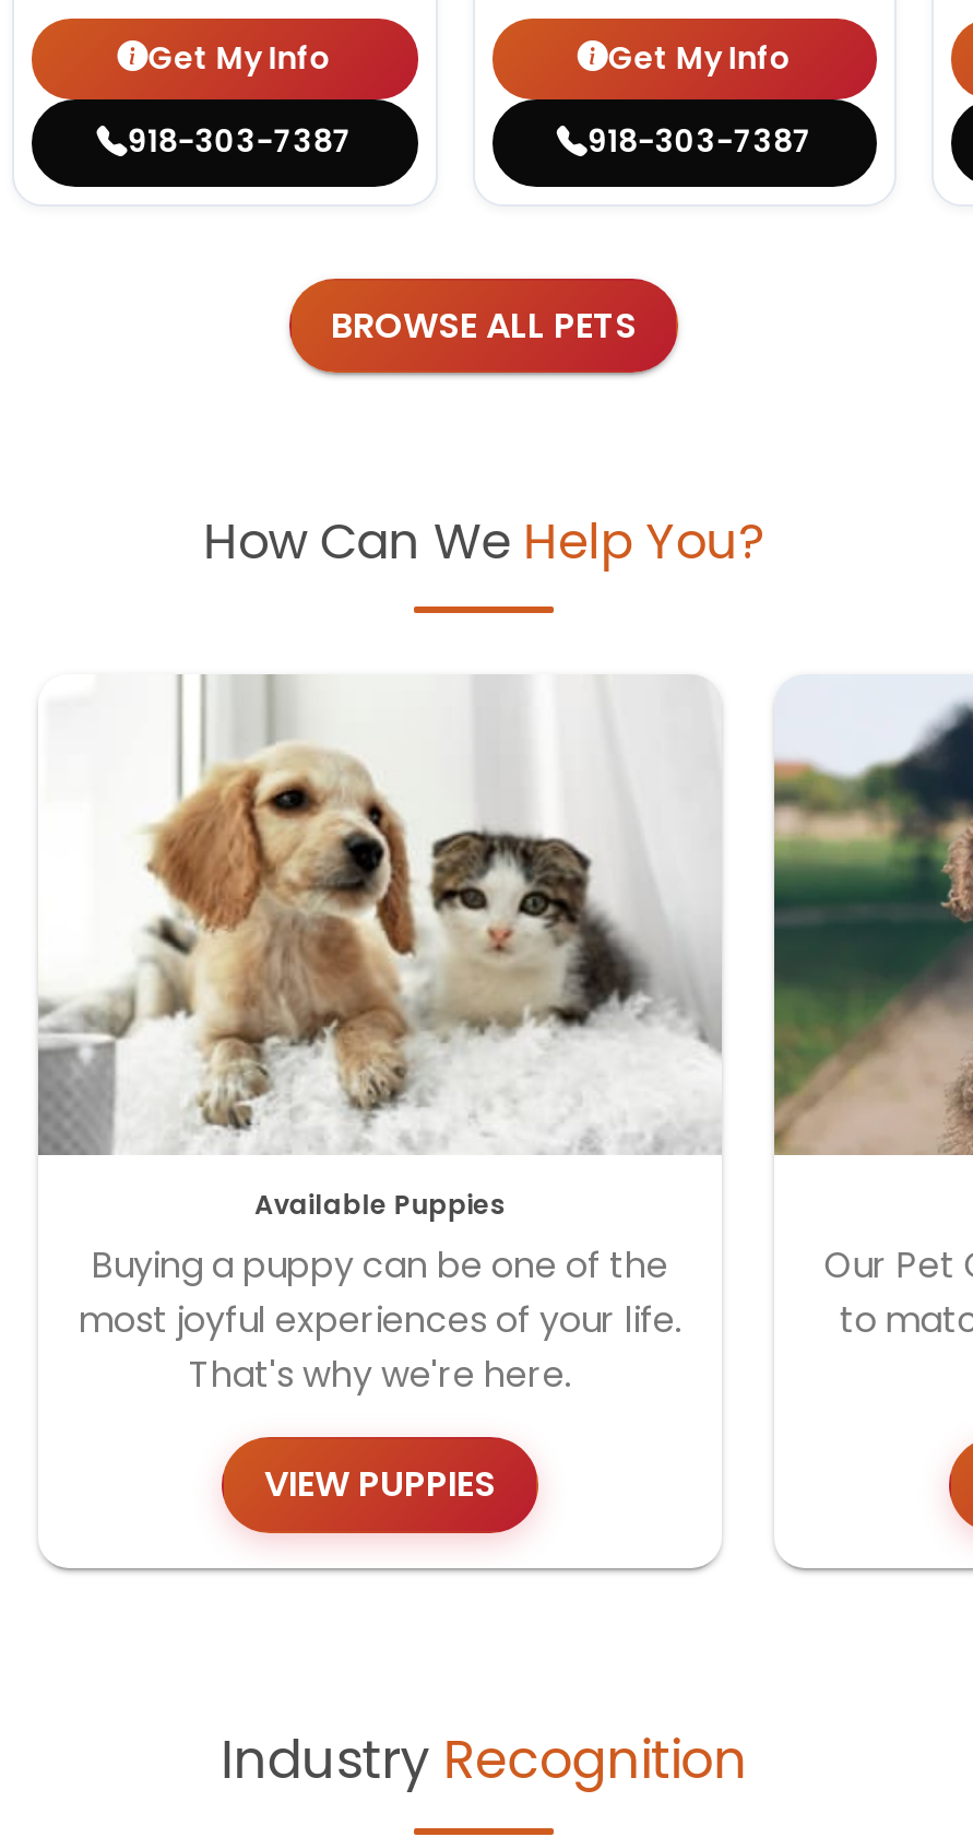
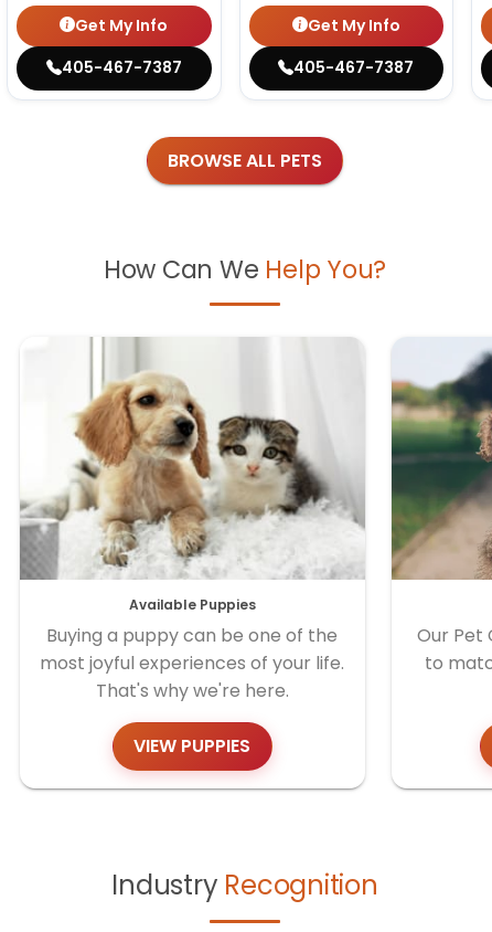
- 918-303-7387
+ 405-467-7387

- 918-303-7387
+ 405-467-7387
